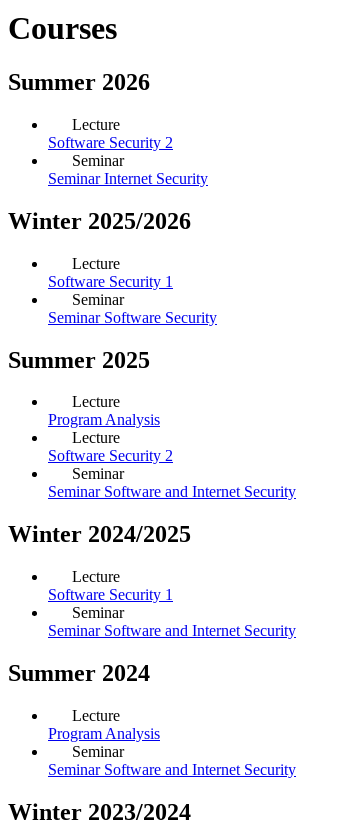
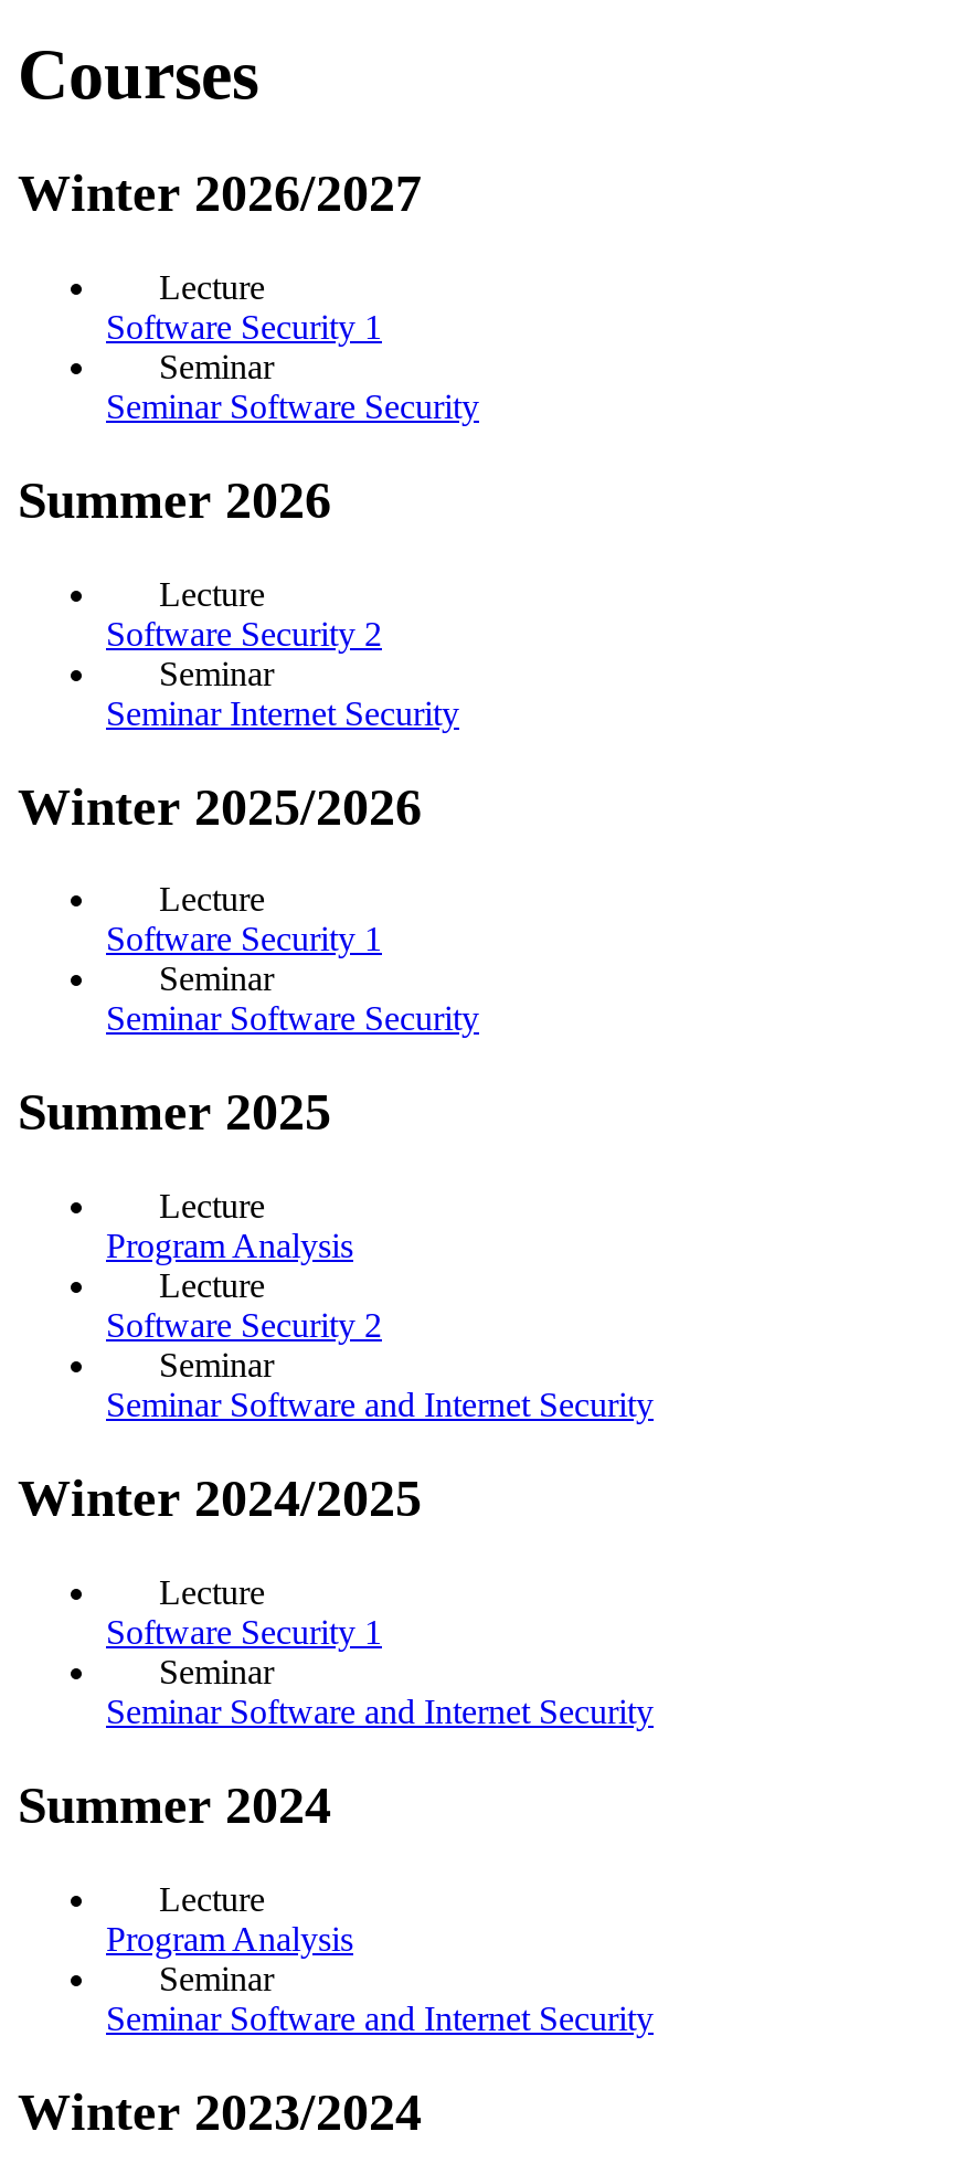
+ Winter 2026/2027
+ Lecture
+ Software Security 1
+ Seminar
+ Seminar Software Security
